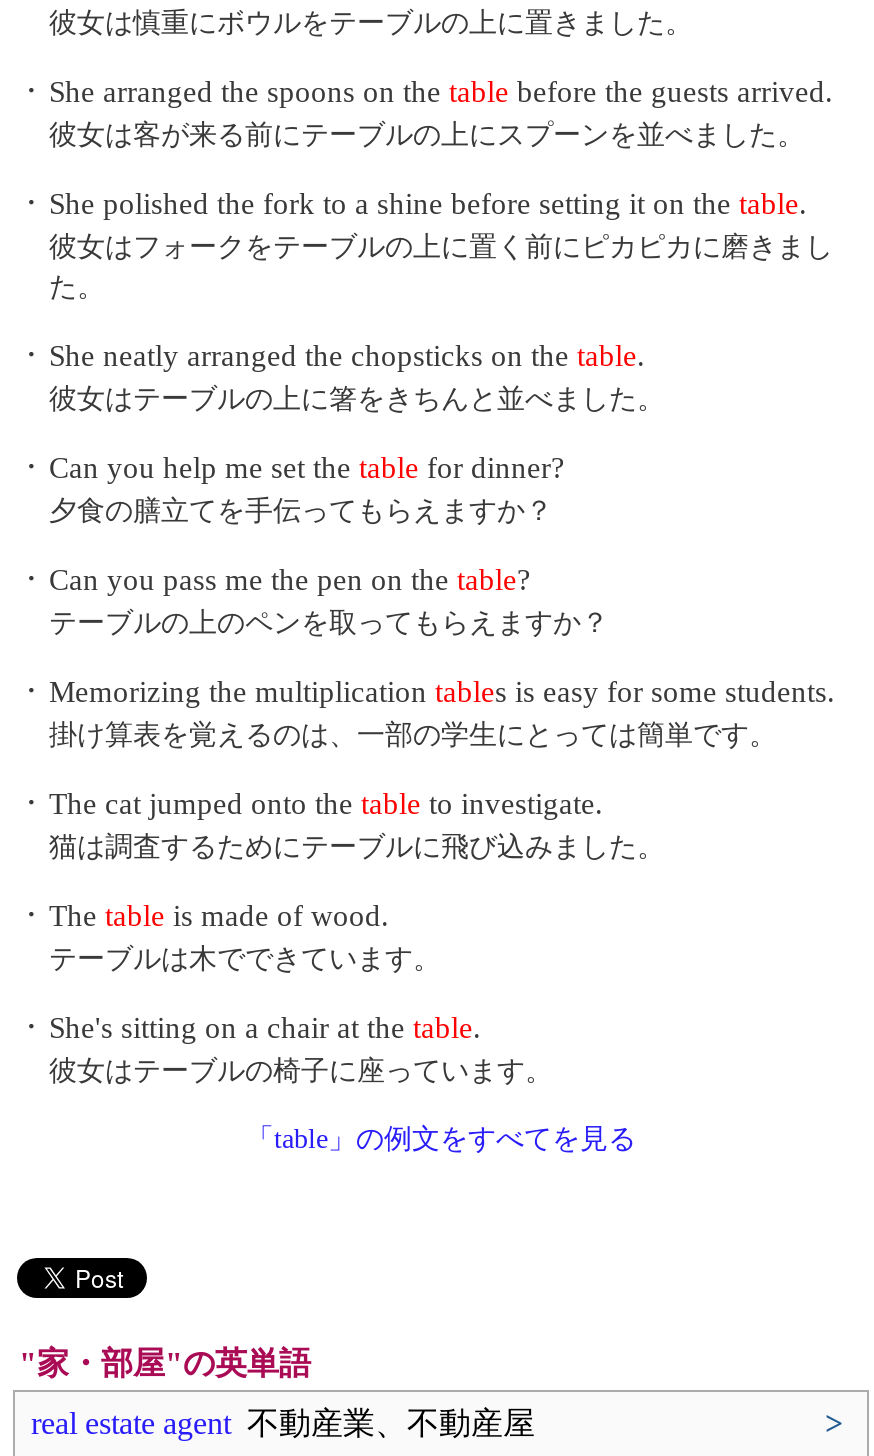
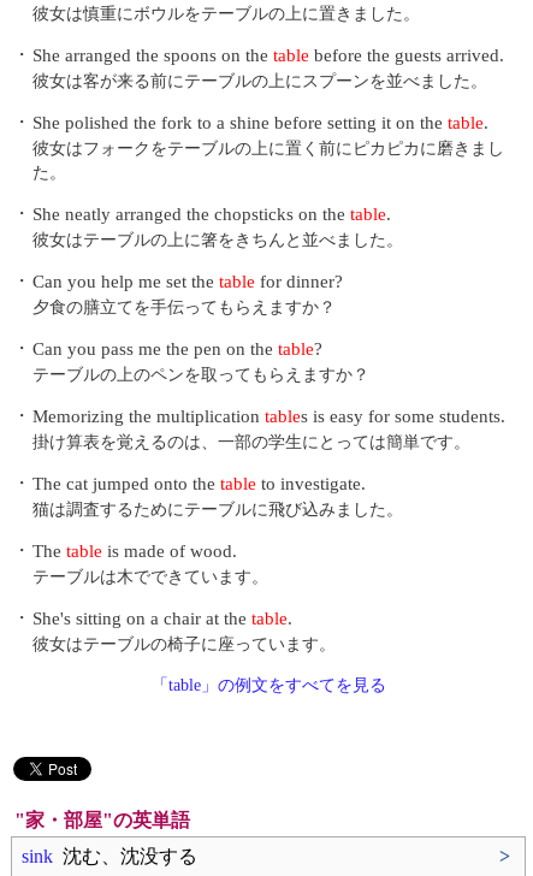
- real estate agent不動産業、不動産屋
+ sink沈む、沈没する
